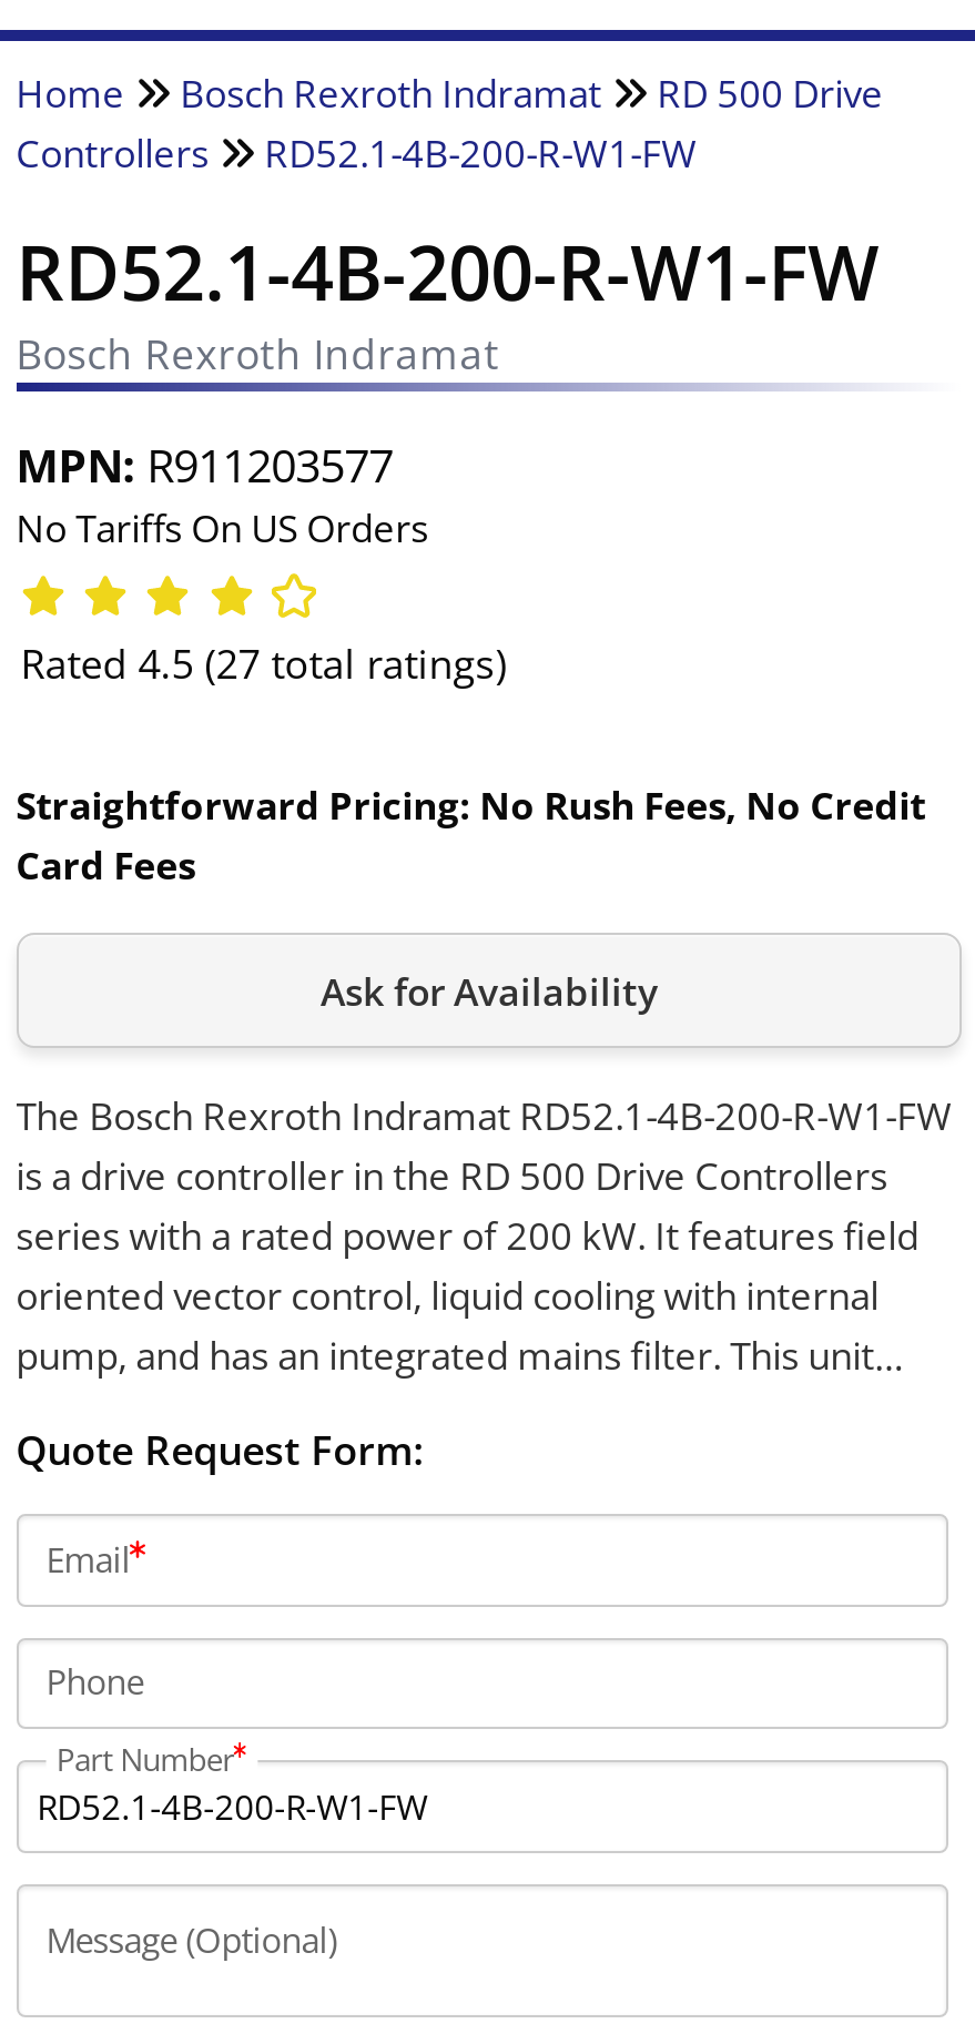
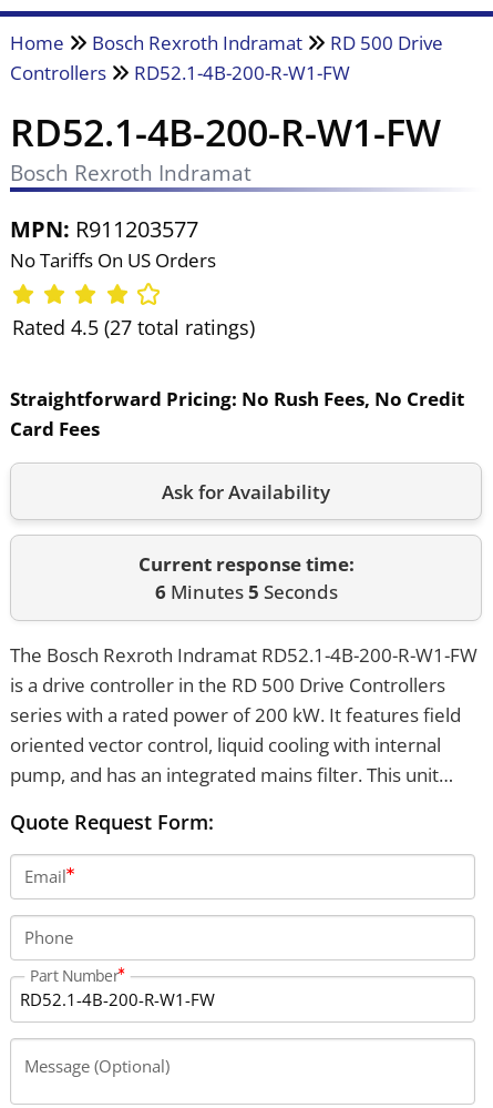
+ Current response time:
+ 6 Minutes 5 Seconds
